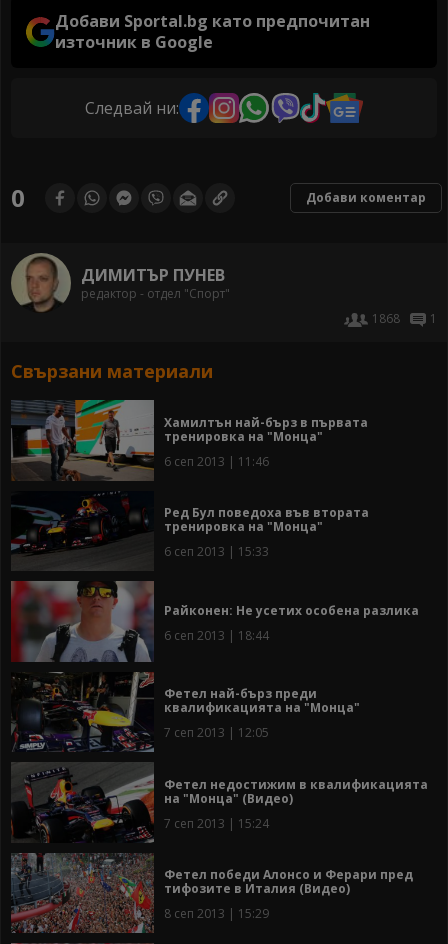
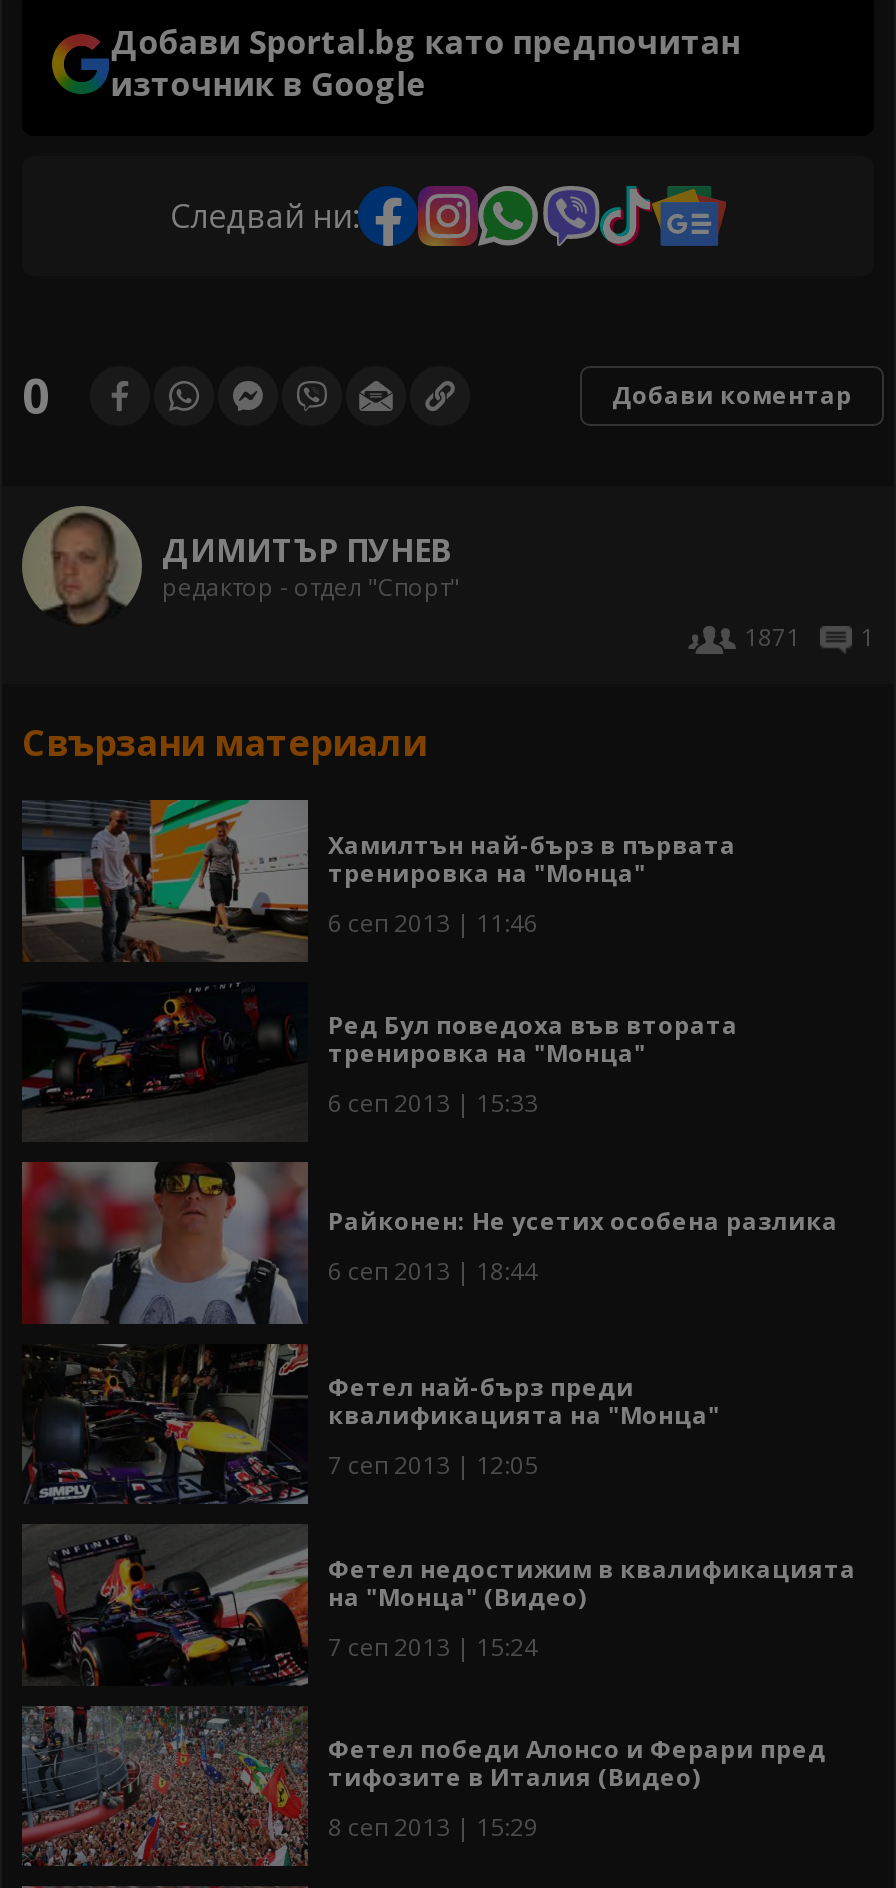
- 1868 1
+ 1871 1
